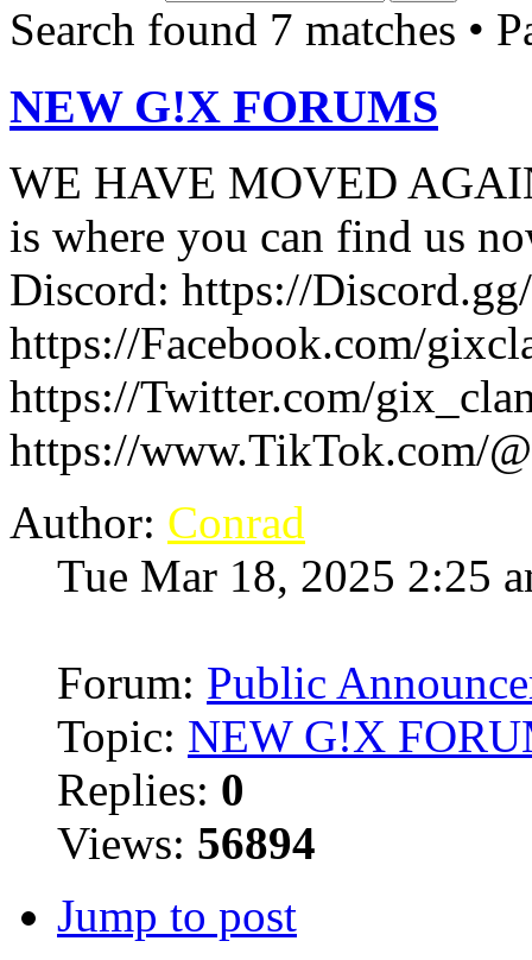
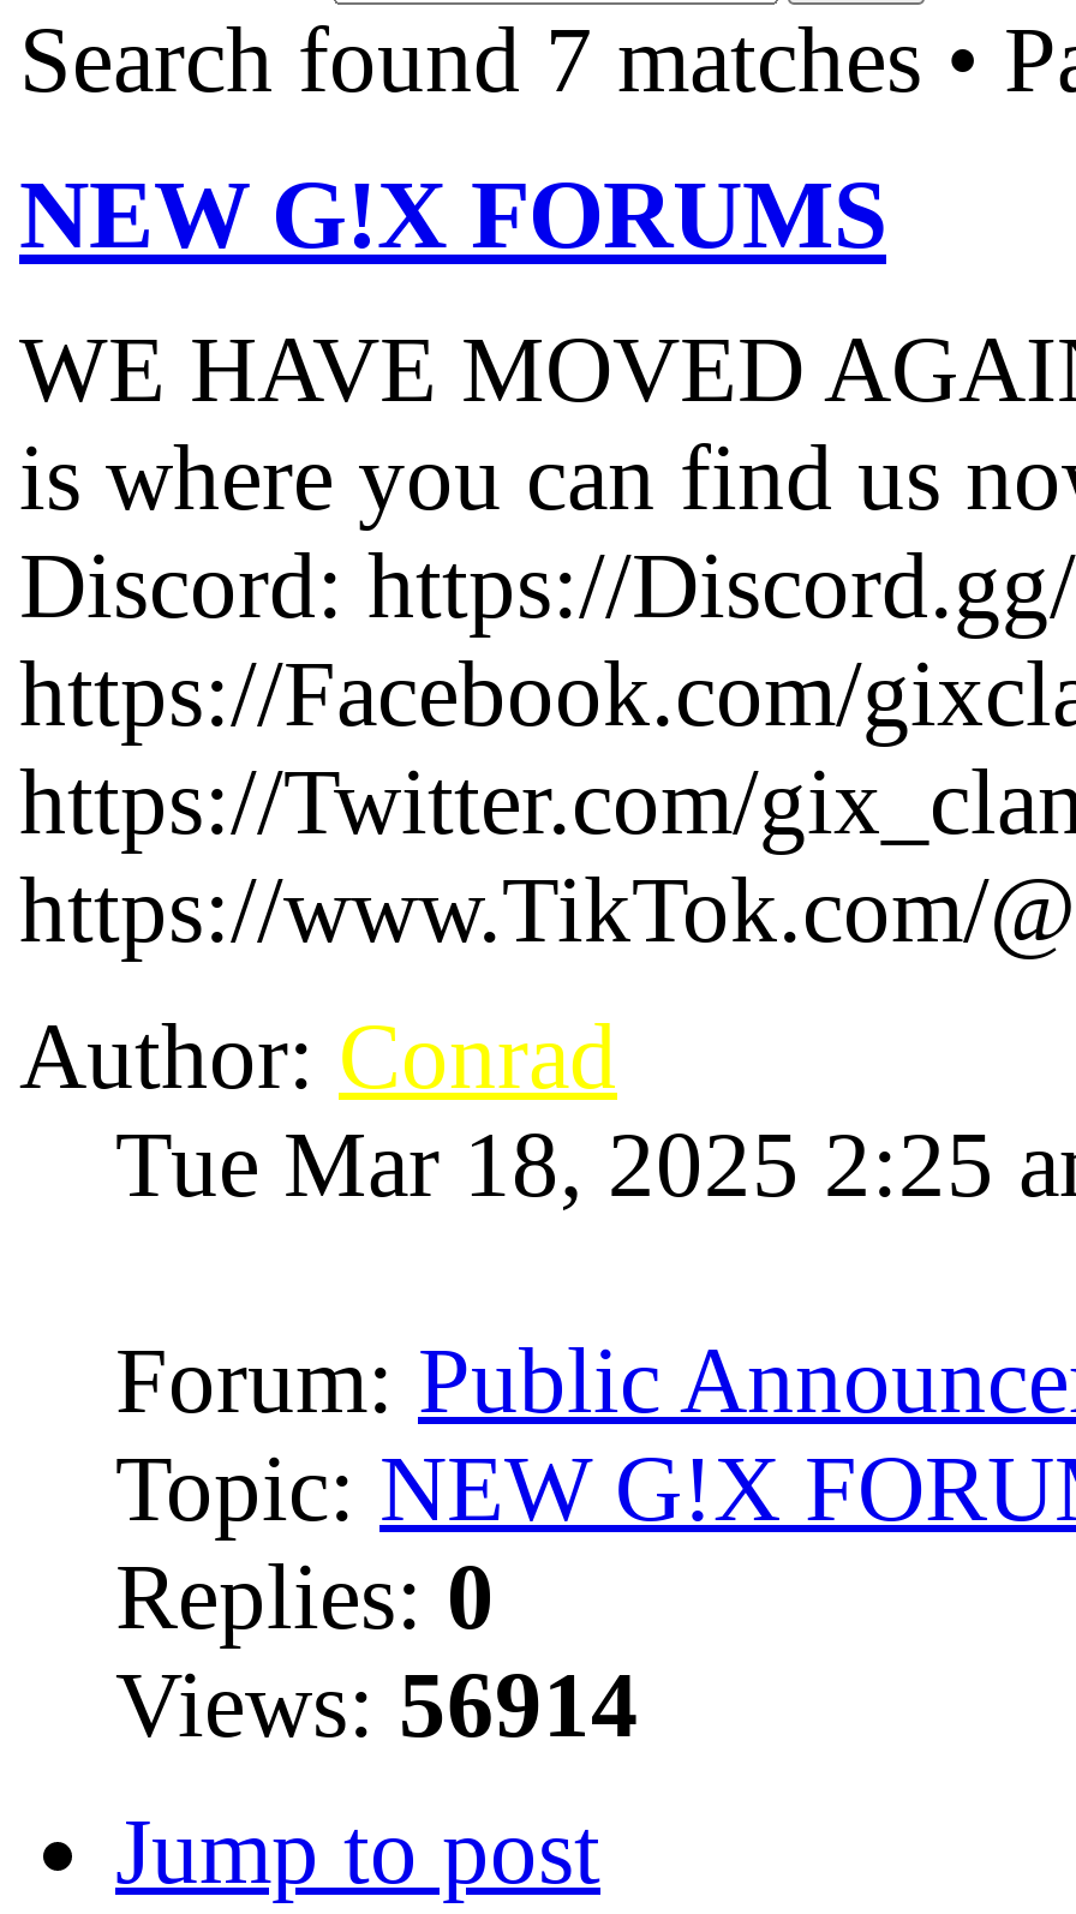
- Views: 56894
+ Views: 56914
